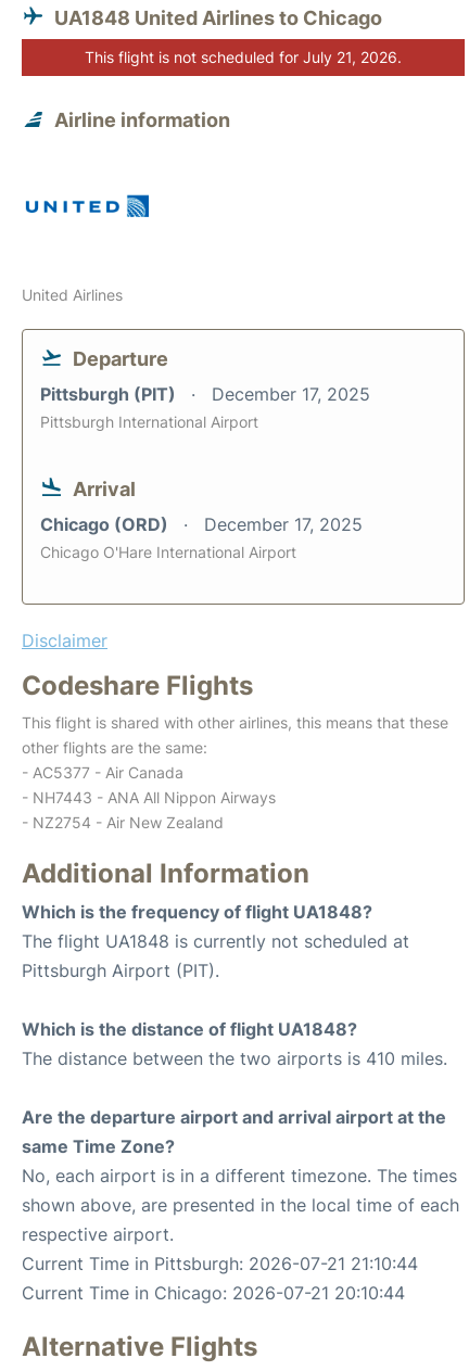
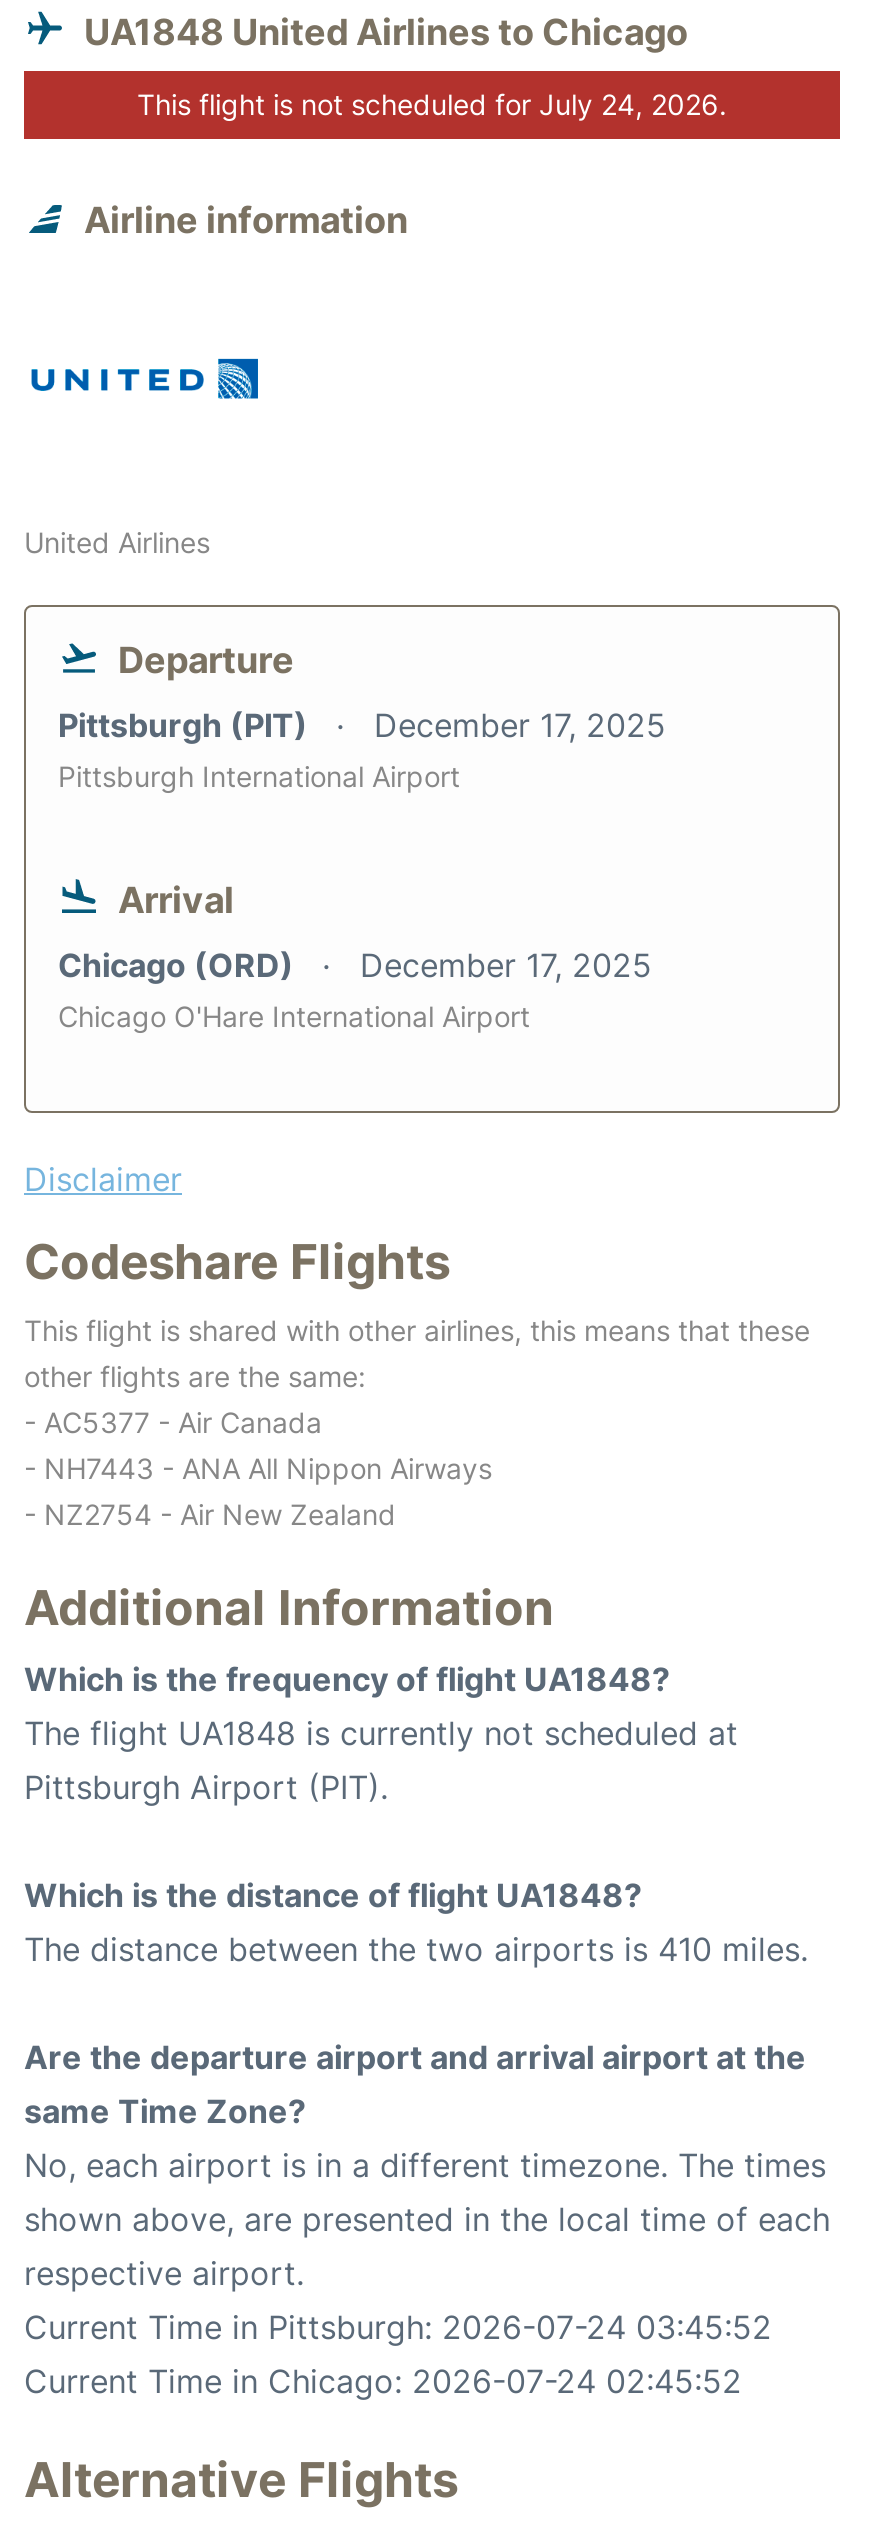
- This flight is not scheduled for July 21, 2026.
+ This flight is not scheduled for July 24, 2026.

- Current Time in Pittsburgh: 2026-07-21 21:10:44
+ Current Time in Pittsburgh: 2026-07-24 03:45:52

- Current Time in Chicago: 2026-07-21 20:10:44
+ Current Time in Chicago: 2026-07-24 02:45:52
